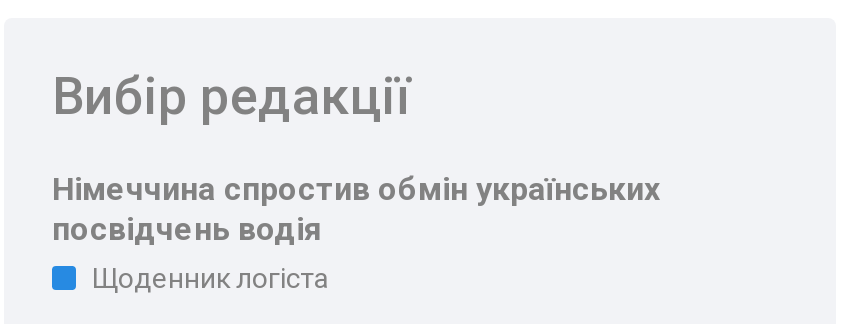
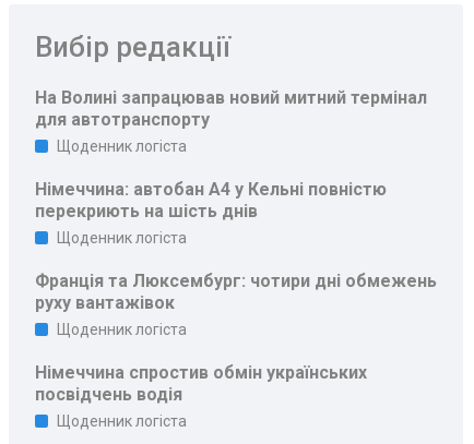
+ На Волині запрацював новий митний термінал
+ для автотранспорту
+ Щоденник логіста
+ Німеччина: автобан A4 у Кельні повністю
+ перекриють на шість днів
+ Щоденник логіста
+ Франція та Люксембург: чотири дні обмежень
+ руху вантажівок
+ Щоденник логіста
